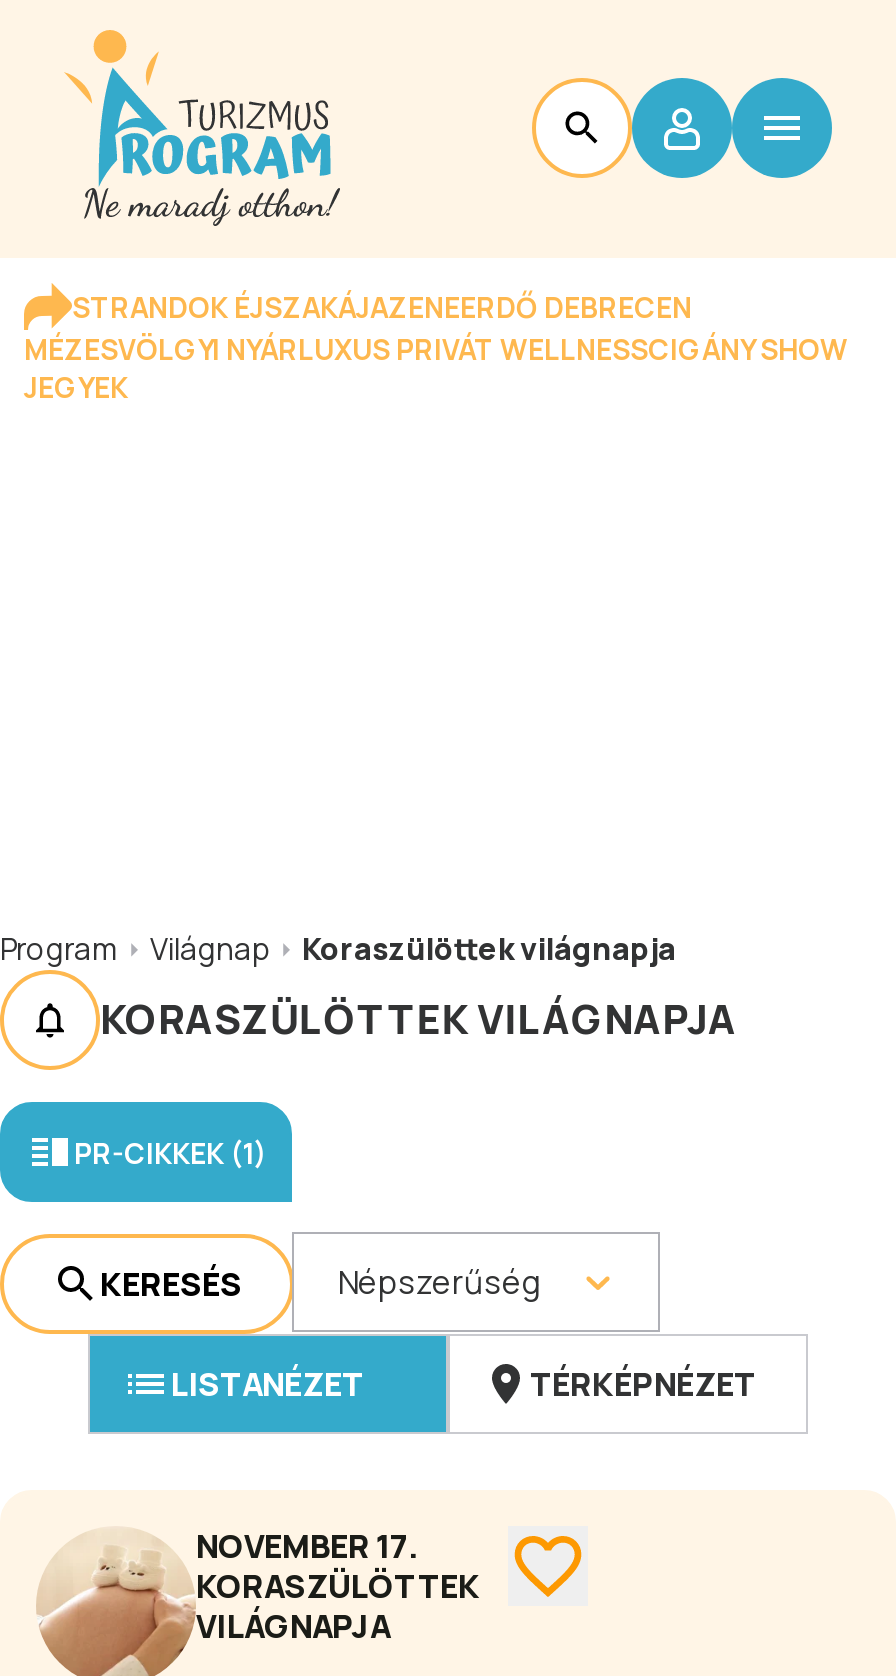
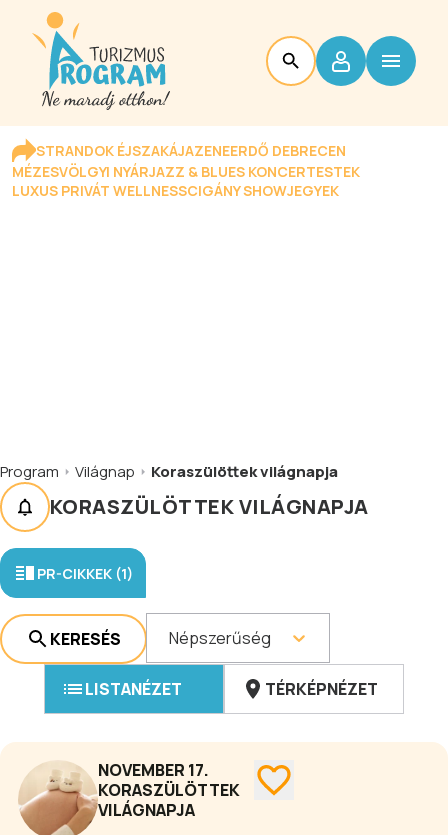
- MÉZESVÖLGYI NYÁRLUXUS PRIVÁT WELLNESSCIGÁNY SHOW
- JEGYEK
+ MÉZESVÖLGYI NYÁRJAZZ & BLUES KONCERTESTEK
+ LUXUS PRIVÁT WELLNESSCIGÁNY SHOWJEGYEK
